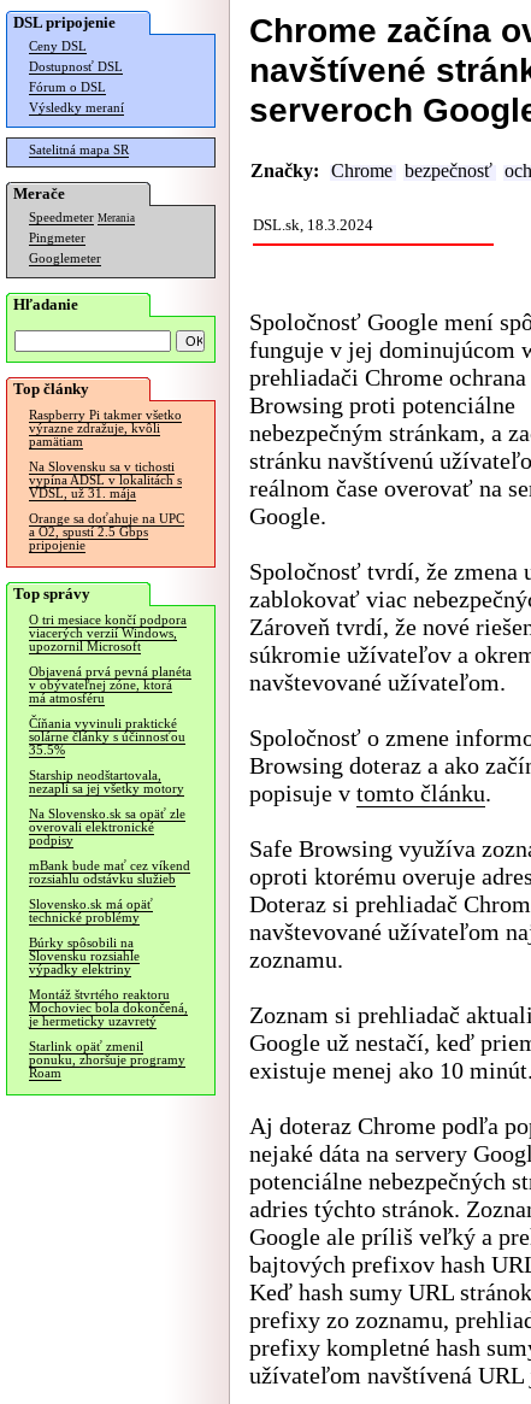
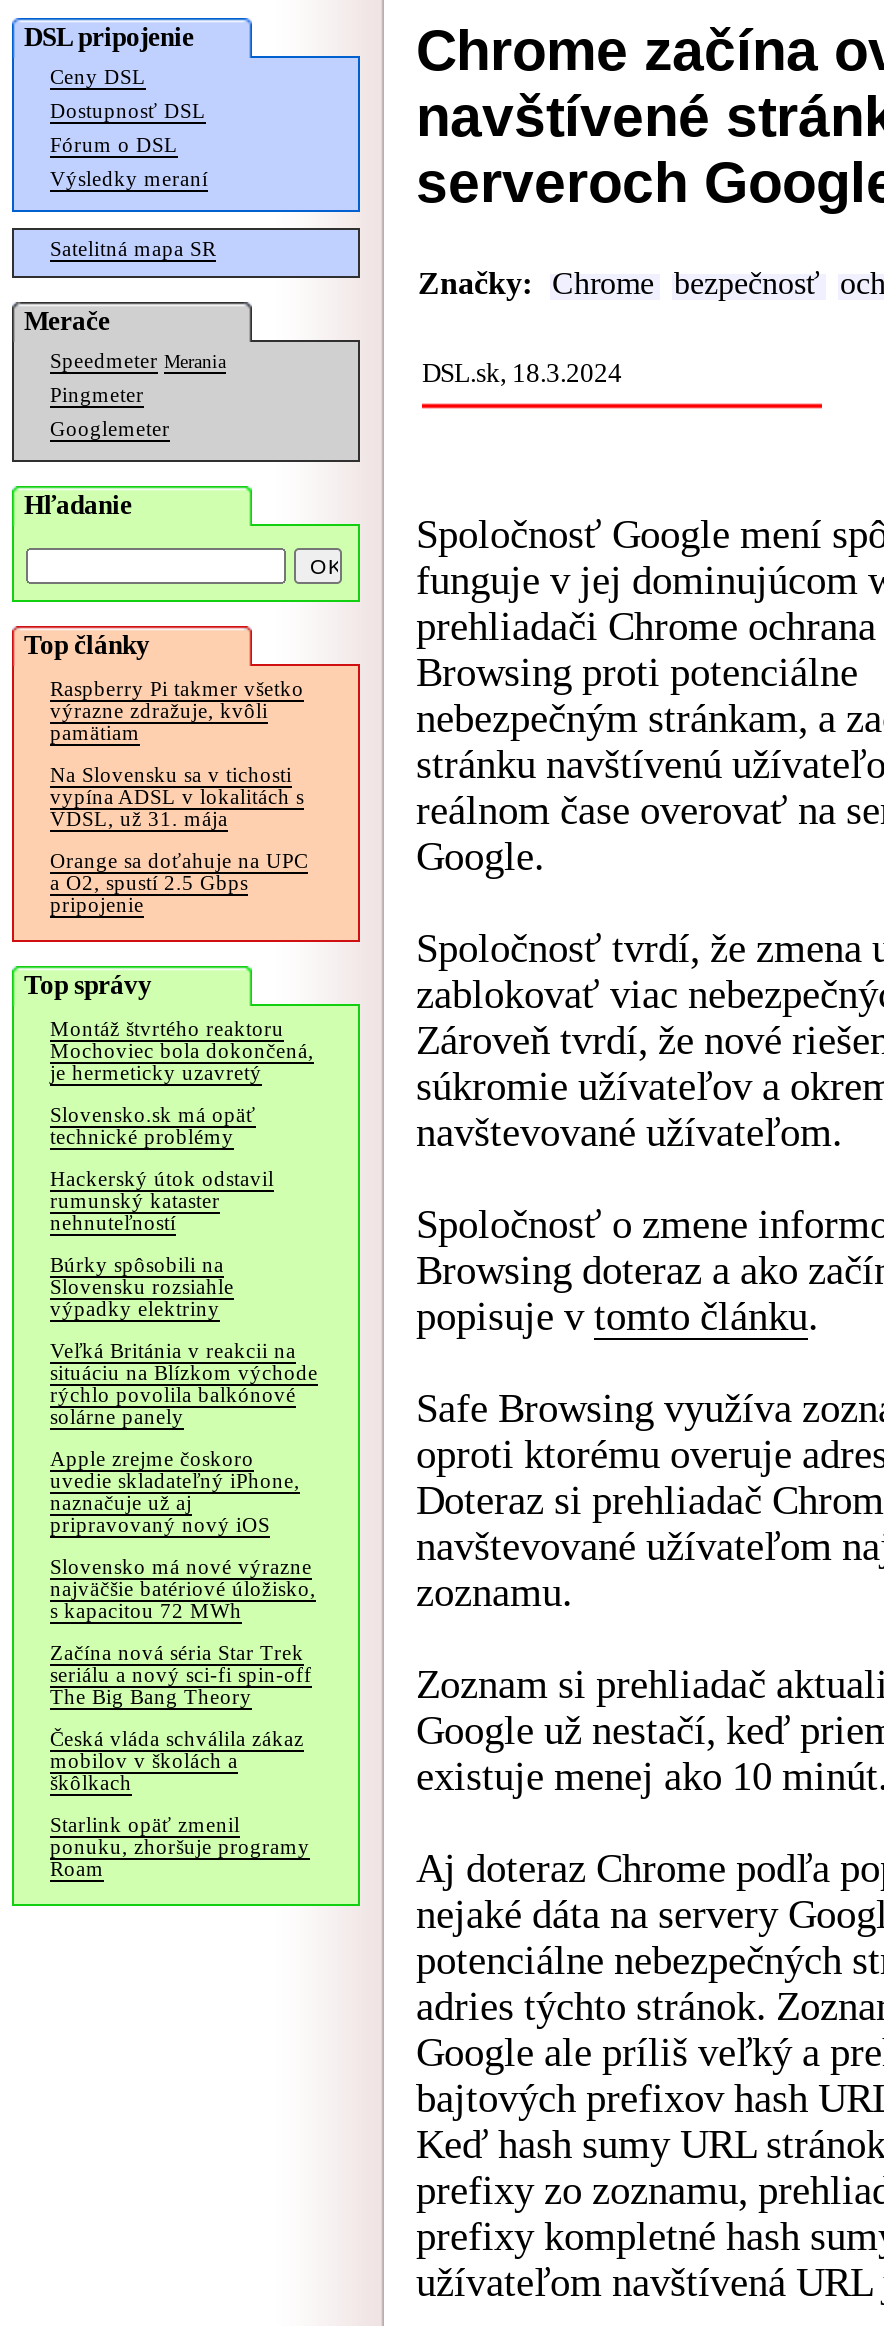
- O tri mesiace končí podpora
- viacerých verzií Windows,
- upozornil Microsoft
- Objavená prvá pevná planéta
- v obývateľnej zóne, ktorá
- má atmosféru
- Číňania vyvinuli praktické
- solárne články s účinnosťou
- 35.5%
- Starship neodštartovala,
- nezapli sa jej všetky motory
- Na Slovensko.sk sa opäť zle
- overovali elektronické
- podpisy
- mBank bude mať cez víkend
- rozsiahlu odstávku služieb

moved up: Slovensko.sk má opäť | technické problémy

+ Hackerský útok odstavil
+ rumunský kataster
+ nehnuteľností

moved up: Búrky spôsobili na | Slovensku rozsiahle | výpadky elektriny

+ Veľká Británia v reakcii na
+ situáciu na Blízkom východe
+ rýchlo povolila balkónové
+ solárne panely
+ Apple zrejme čoskoro
+ uvedie skladateľný iPhone,
+ naznačuje už aj
+ pripravovaný nový iOS
+ Slovensko má nové výrazne
+ najväčšie batériové úložisko,
+ s kapacitou 72 MWh
+ Začína nová séria Star Trek
+ seriálu a nový sci-fi spin-off
+ The Big Bang Theory
+ Česká vláda schválila zákaz
+ mobilov v školách a
+ škôlkach

moved up: Montáž štvrtého reaktoru | Mochoviec bola dokončená, | je hermeticky uzavretý

moved down: Starlink opäť zmenil | ponuku, zhoršuje programy | Roam
